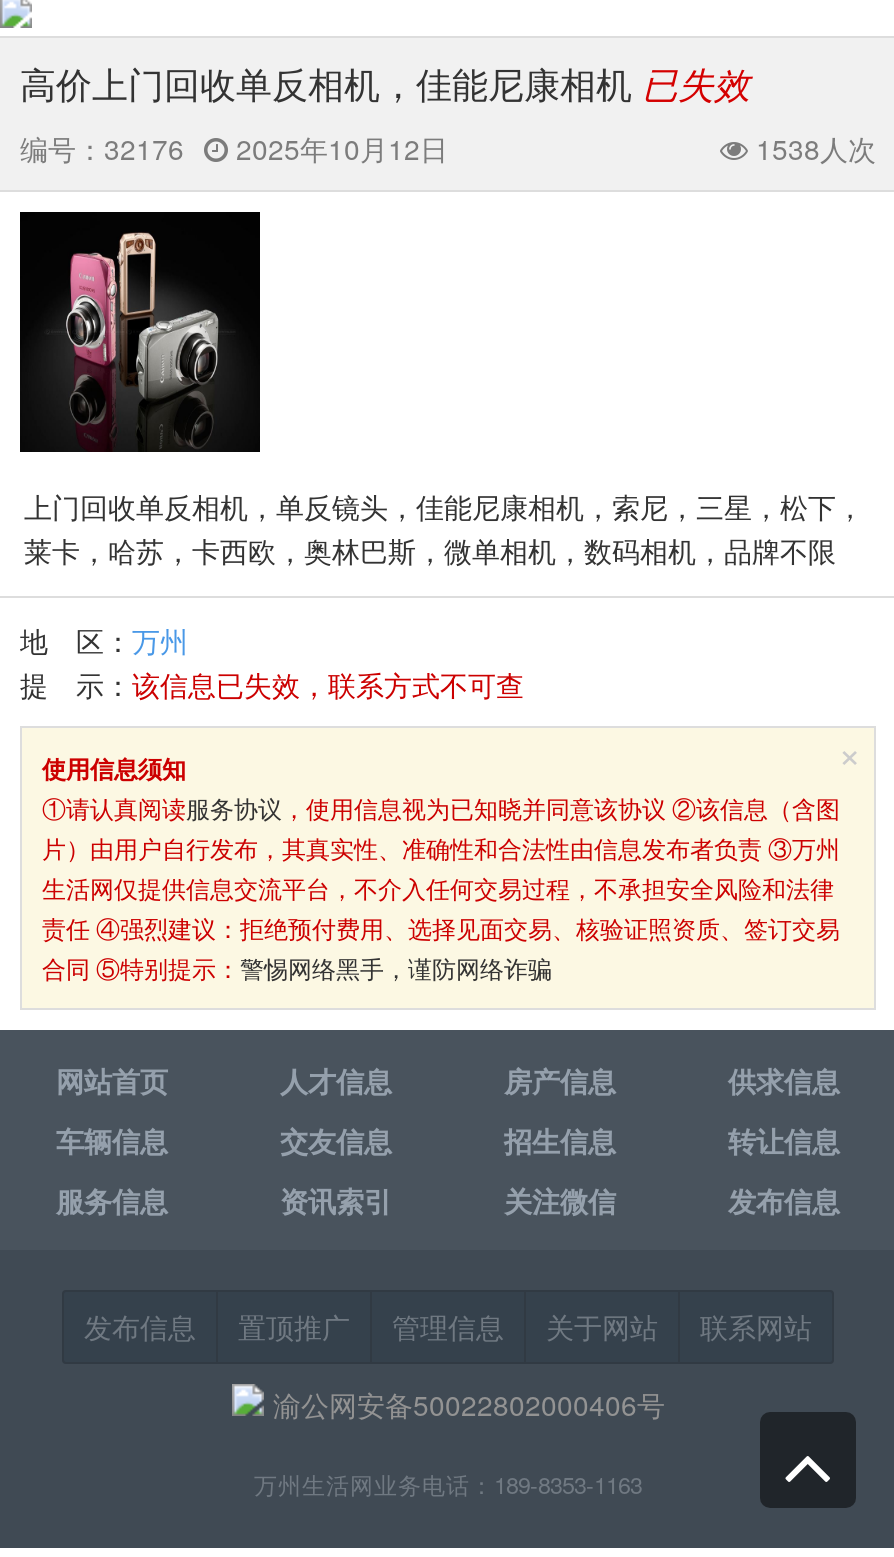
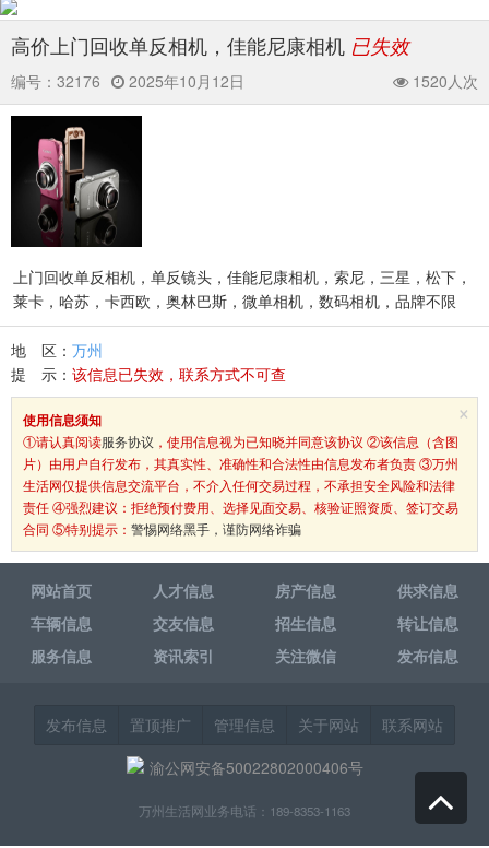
- 1538人次
+ 1520人次
